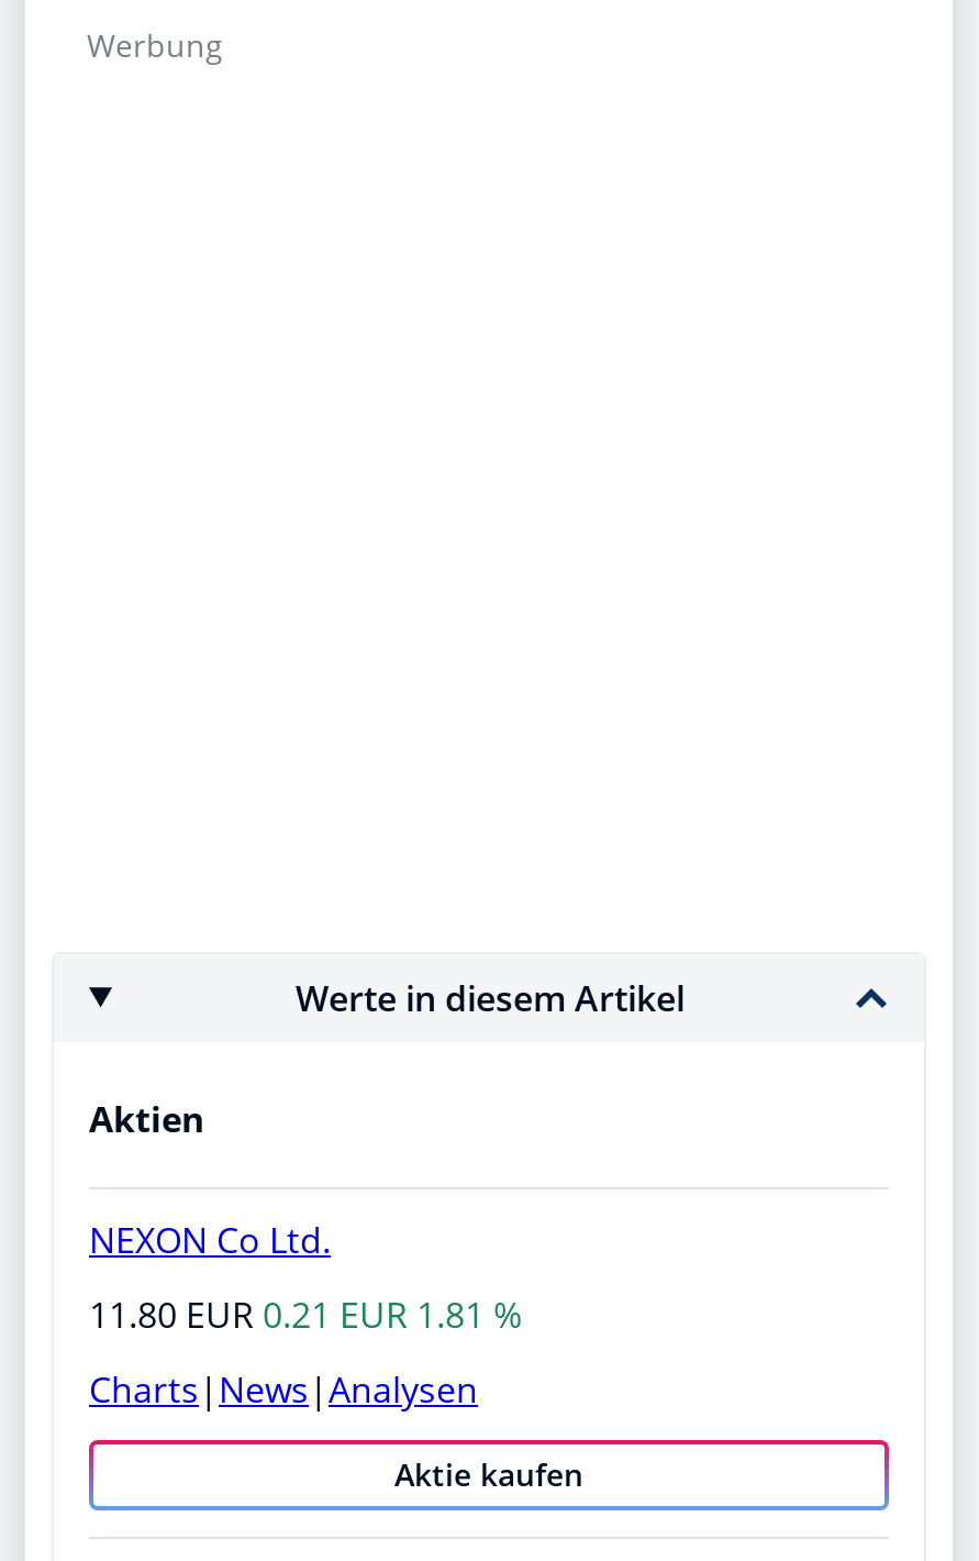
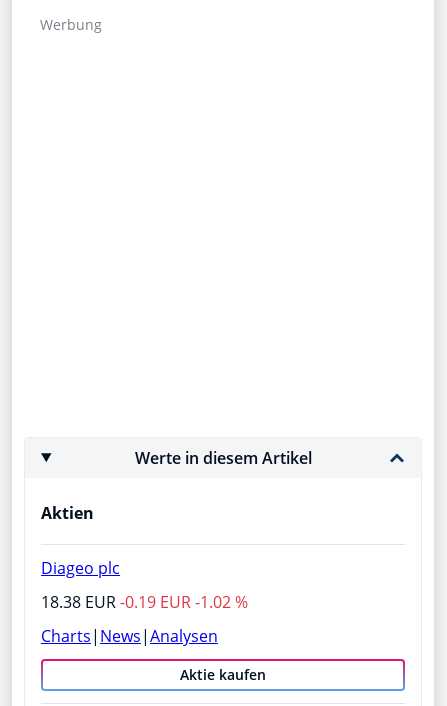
- NEXON Co Ltd.
+ Diageo plc

- 11.80 EUR 0.21 EUR 1.81 %
+ 18.38 EUR -0.19 EUR -1.02 %
